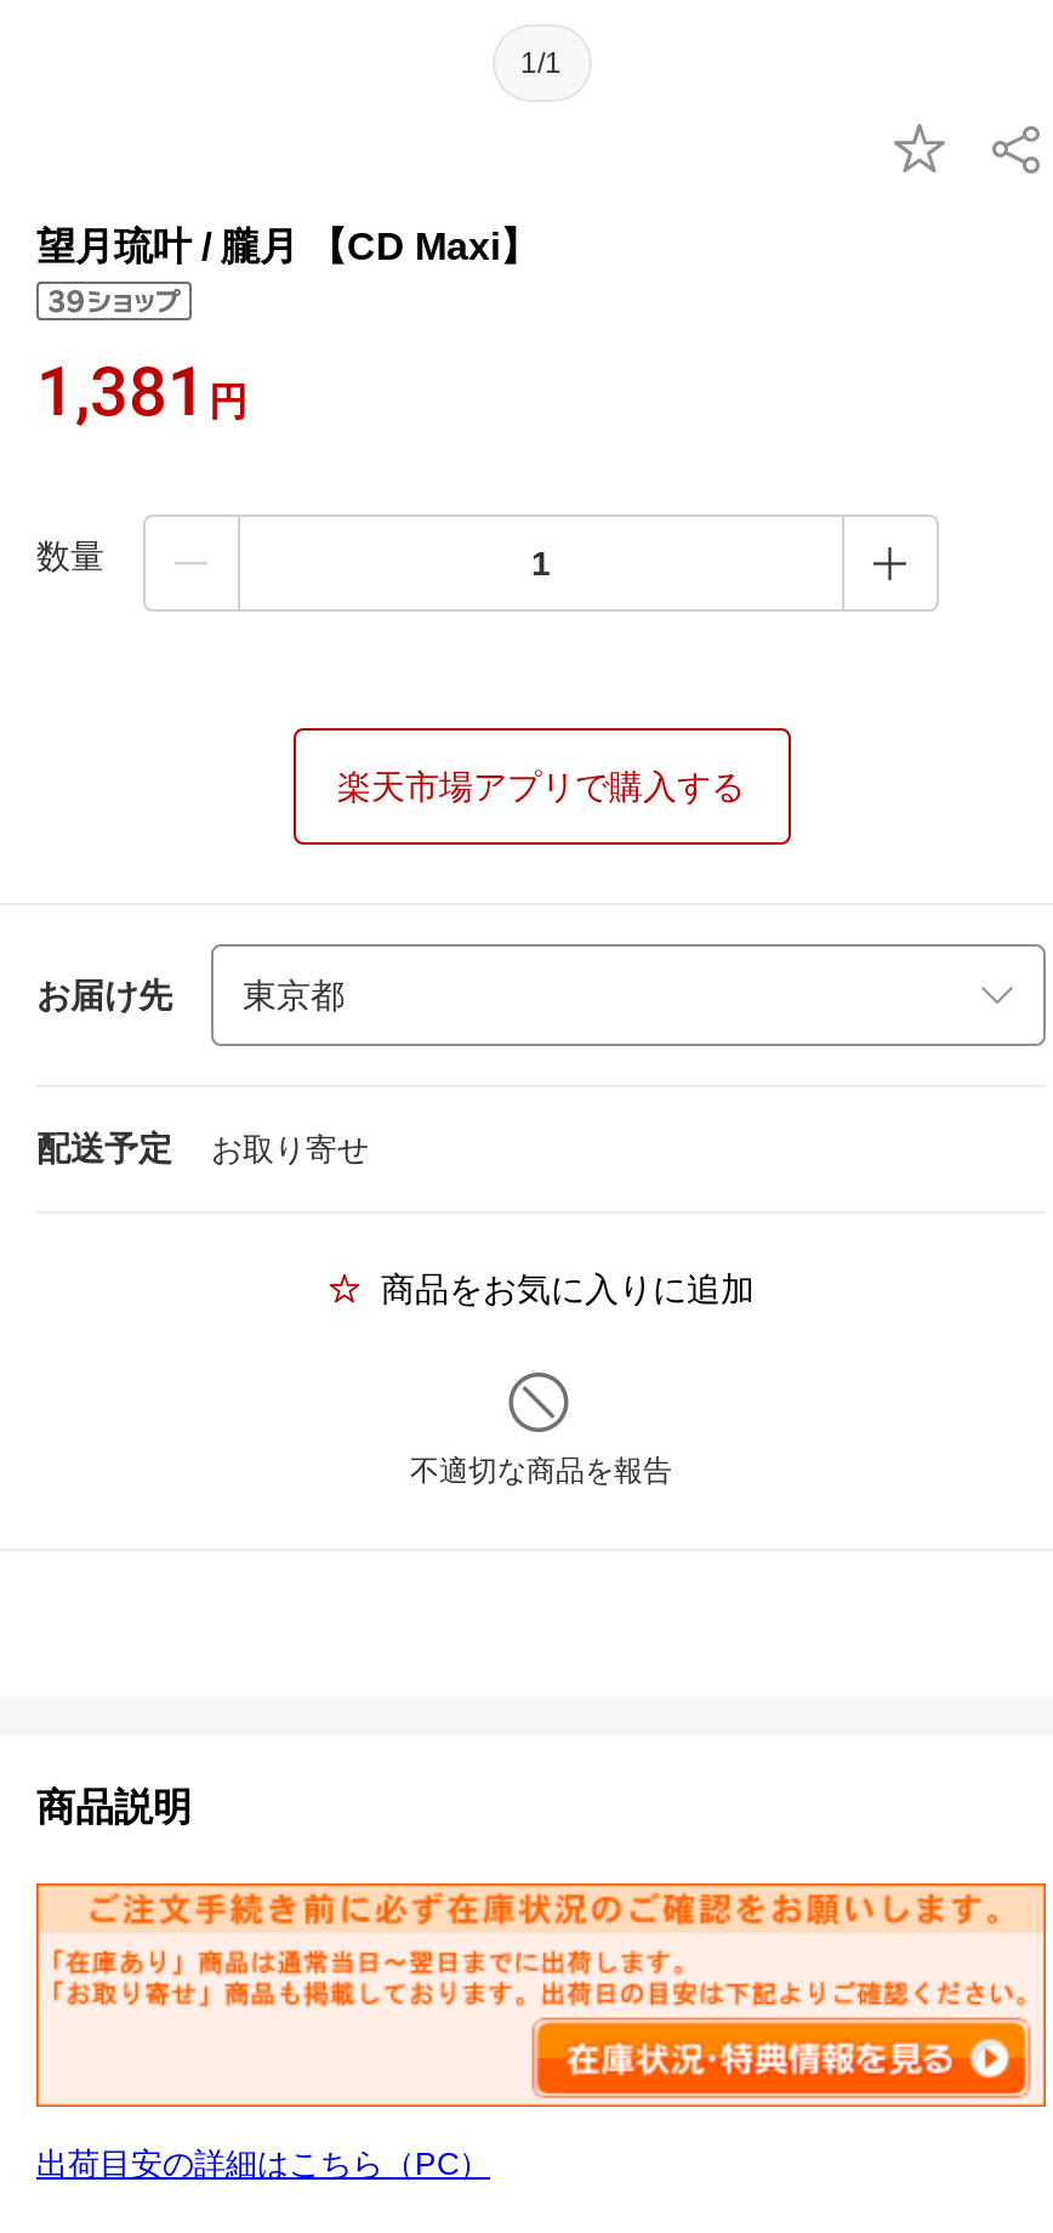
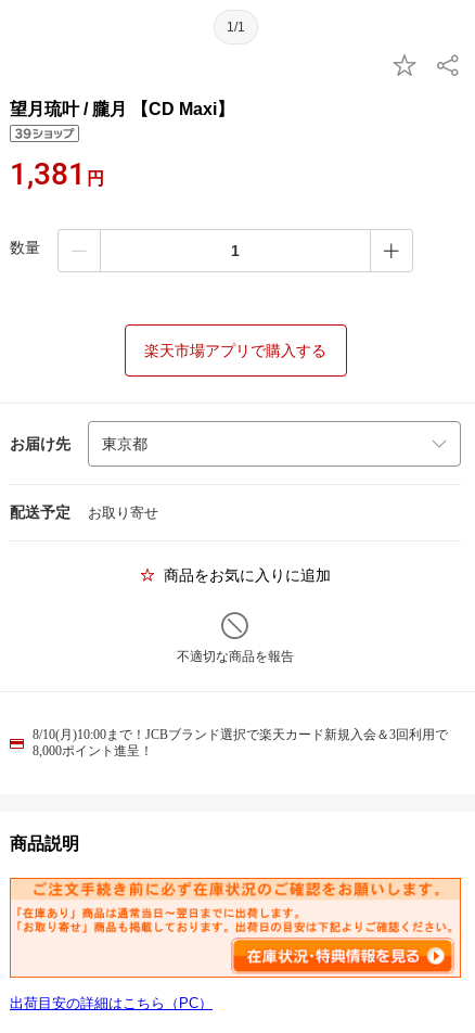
+ 8/10(月)10:00まで！JCBブランド選択で楽天カード新規入会＆3回利用で
+ 8,000ポイント進呈！
